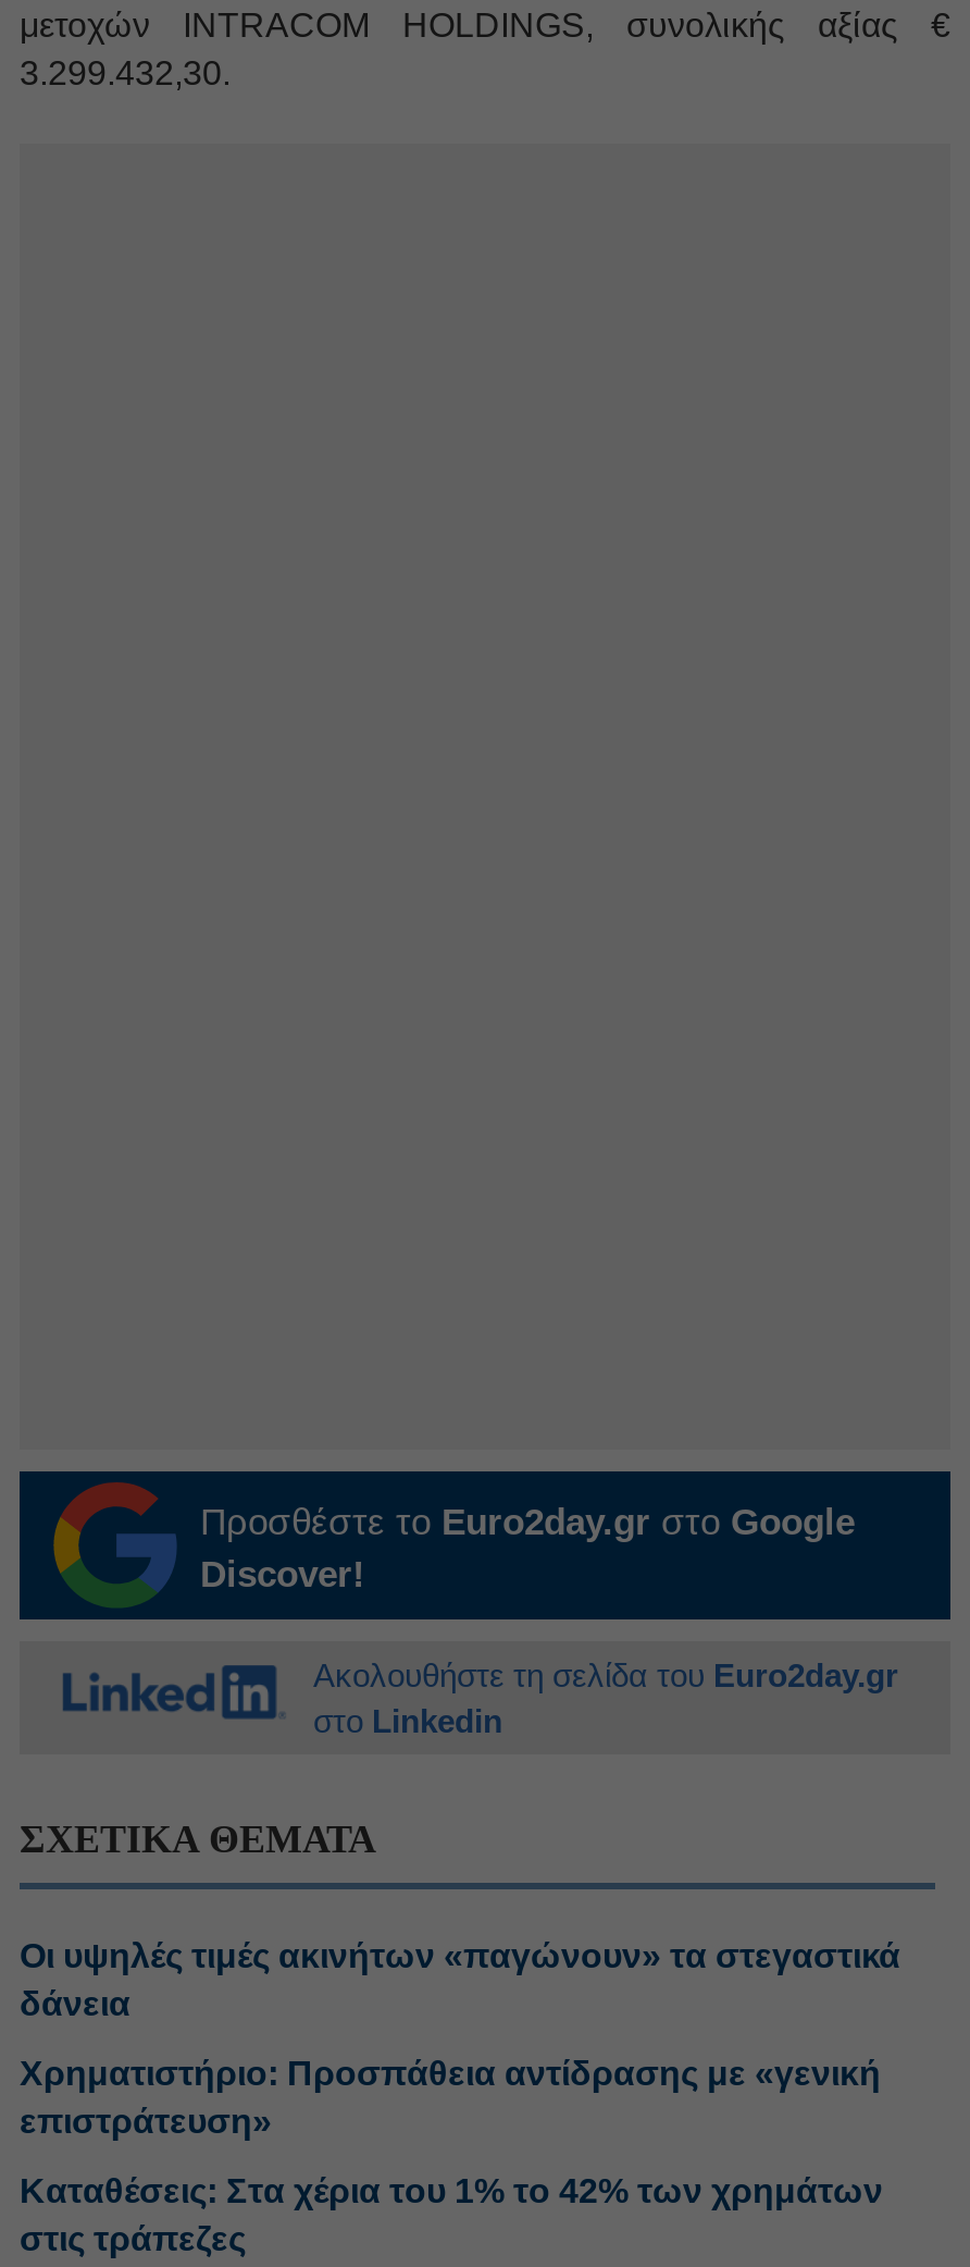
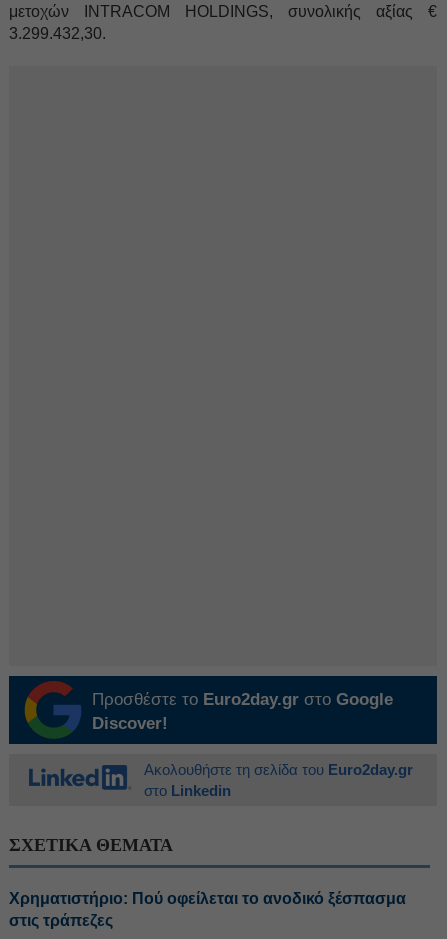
- Οι υψηλές τιμές ακινήτων «παγώνουν» τα στεγαστικά
- δάνεια
- Χρηματιστήριο: Προσπάθεια αντίδρασης με «γενική
- επιστράτευση»
- Καταθέσεις: Στα χέρια του 1% το 42% των χρημάτων
+ Χρηματιστήριο: Πού οφείλεται το ανοδικό ξέσπασμα
